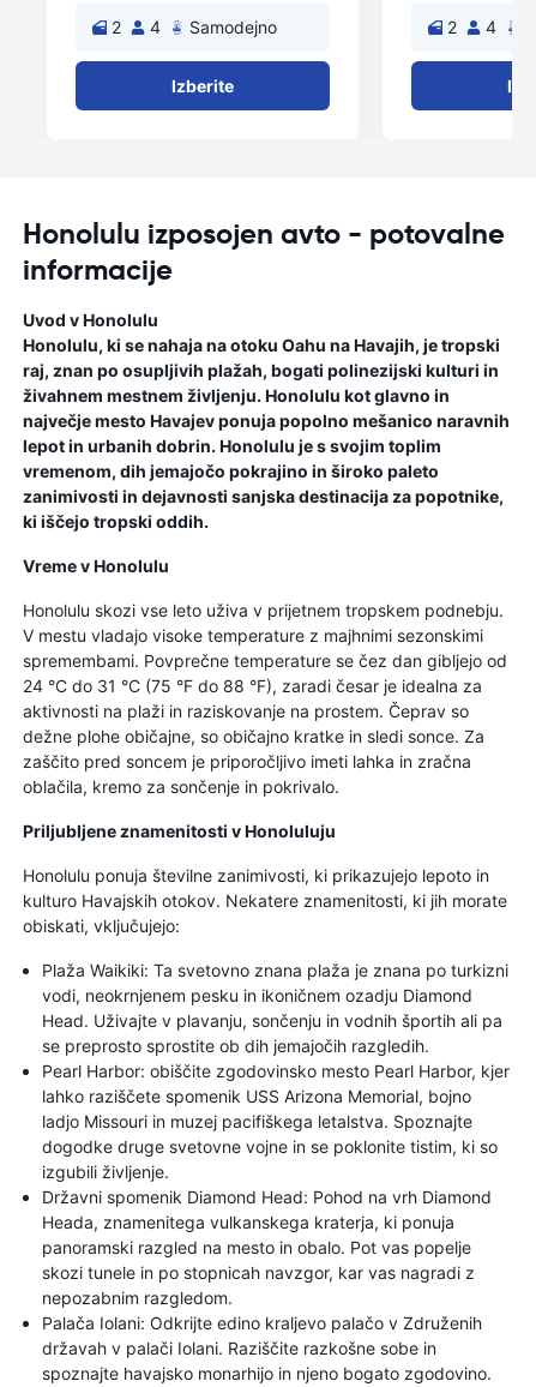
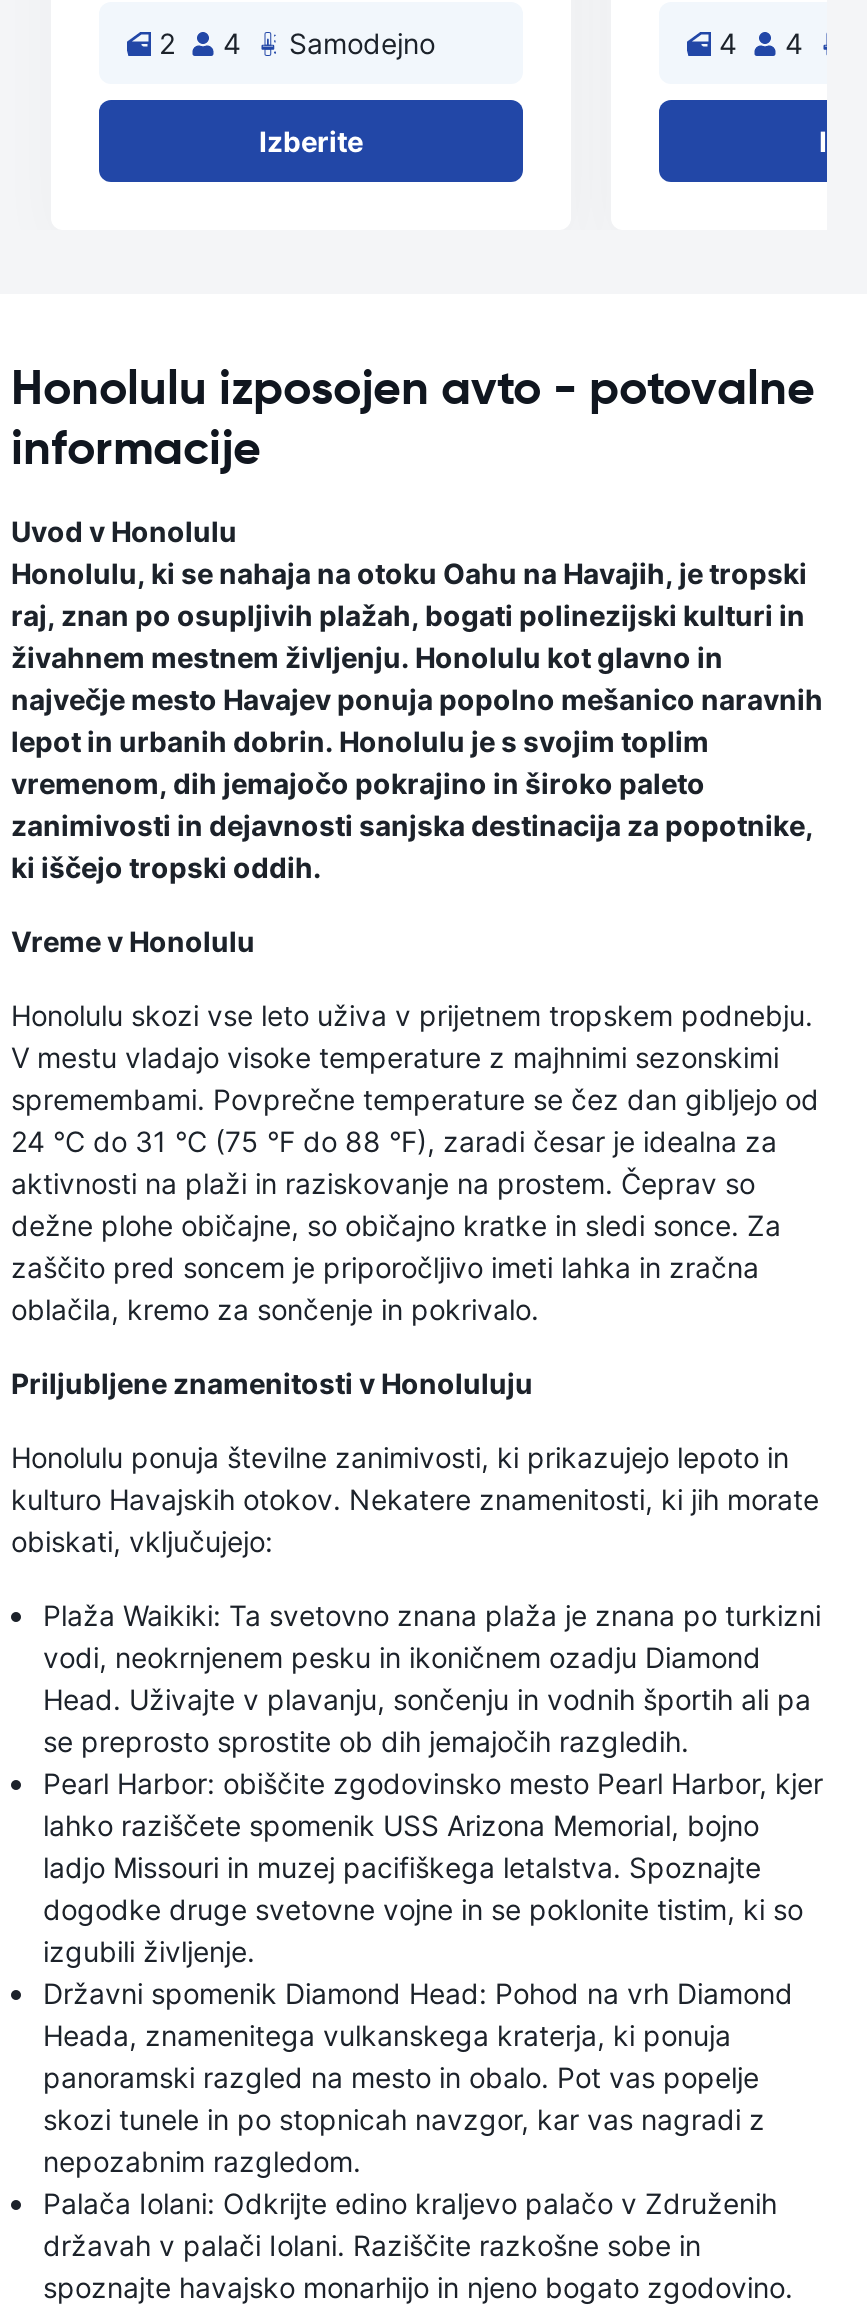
- 2
+ 4
